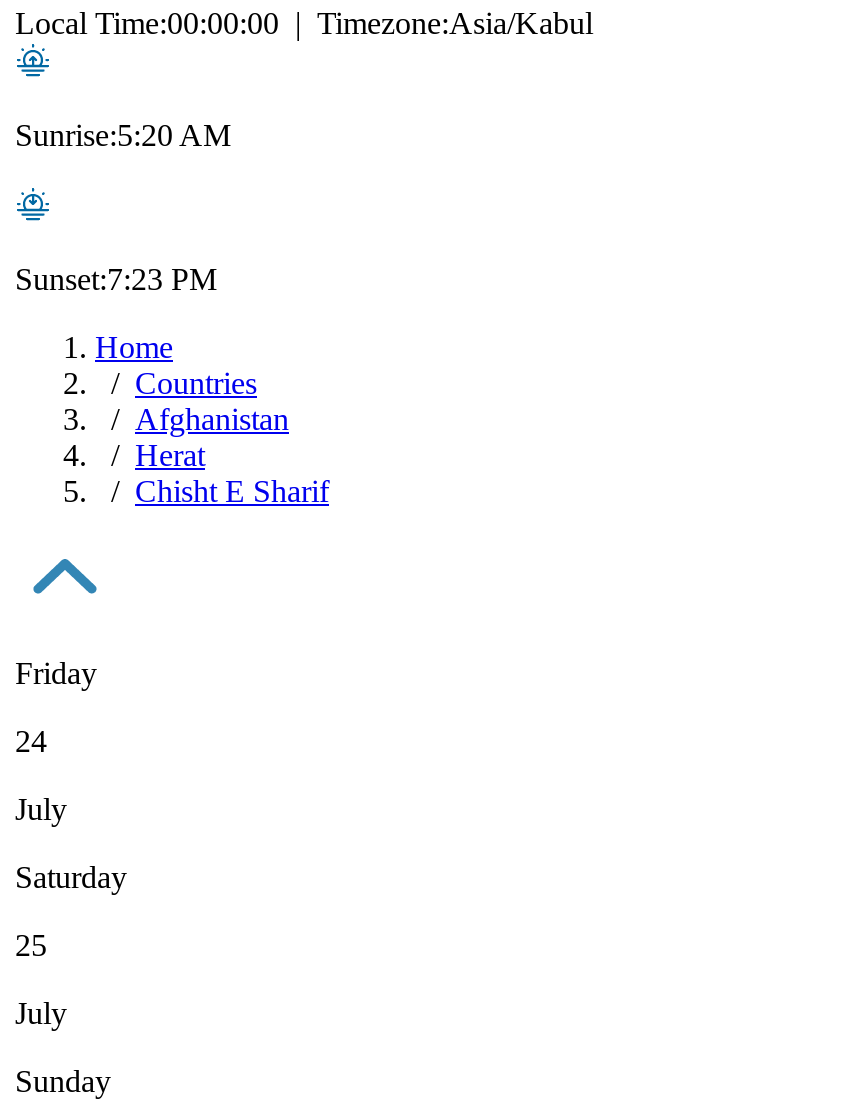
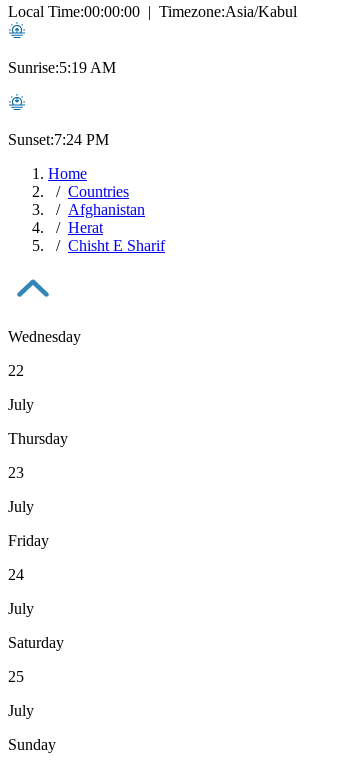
- Sunrise:5:20 AM
+ Sunrise:5:19 AM

- Sunset:7:23 PM
+ Sunset:7:24 PM

+ Wednesday
+ 22
+ July
+ Thursday
+ 23
+ July
